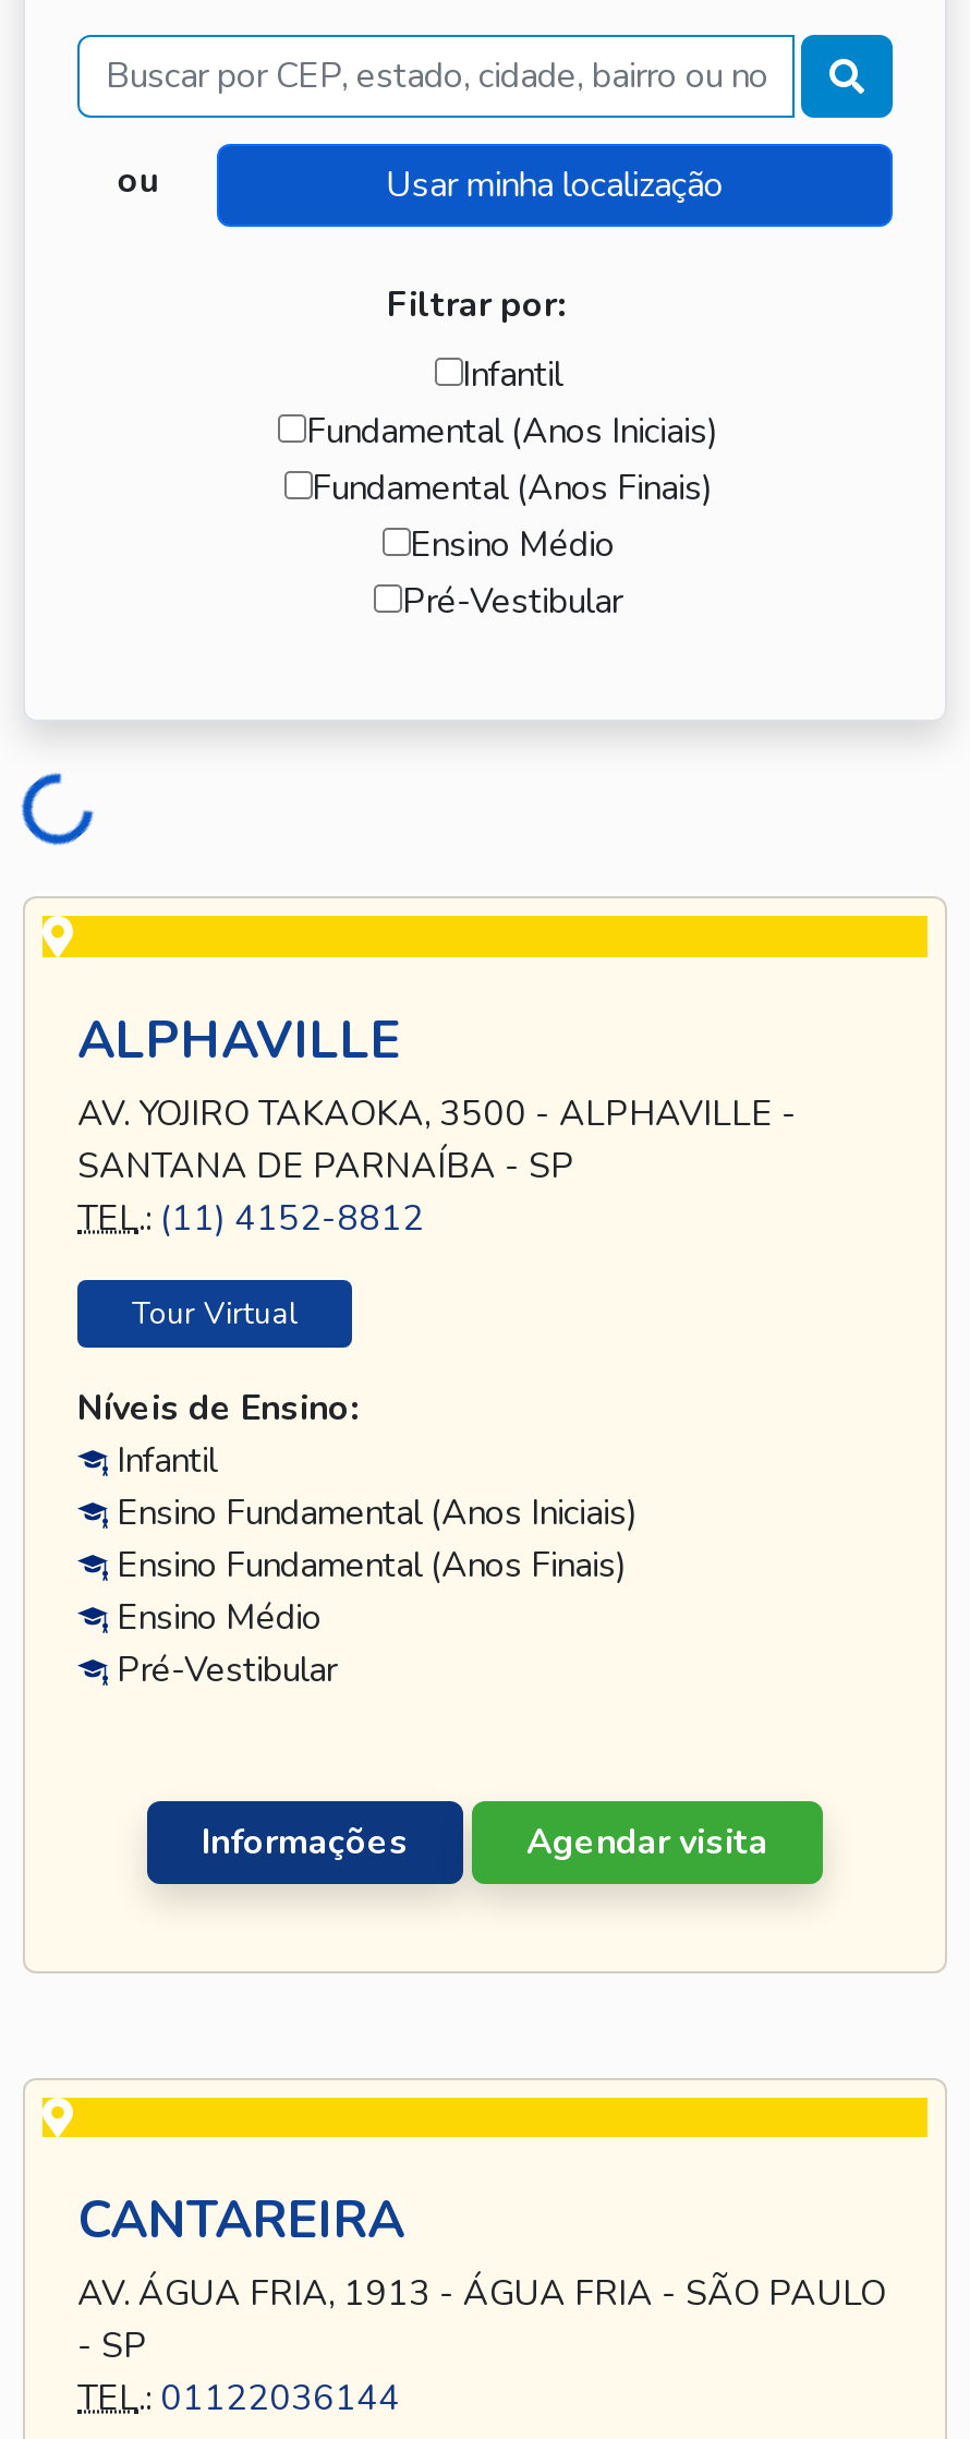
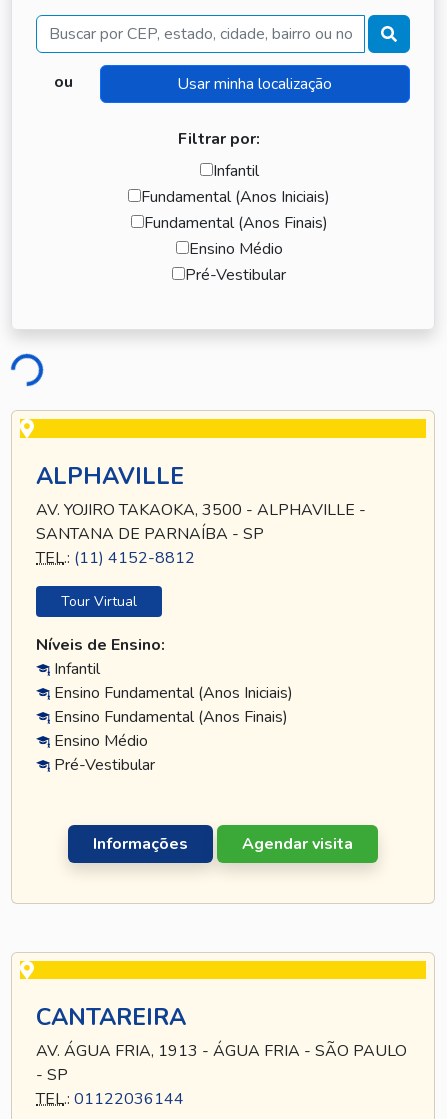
- [image]
+ [image]
